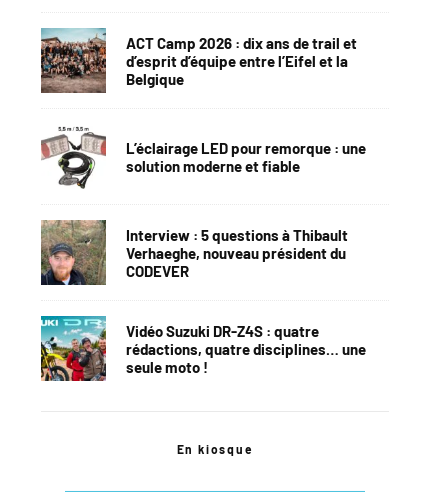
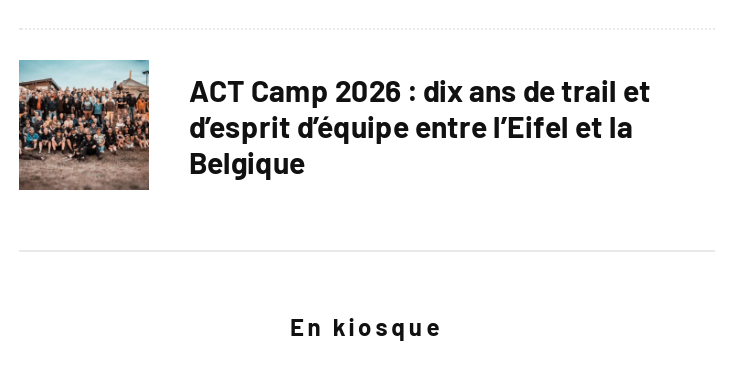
- [image]
- L’éclairage LED pour remorque : une
- solution moderne et fiable

- [image]
- Interview : 5 questions à Thibault
- Verhaeghe, nouveau président du
- CODEVER
- Vidéo Suzuki DR-Z4S : quatre
- rédactions, quatre disciplines… une
- seule moto !

- [image]
